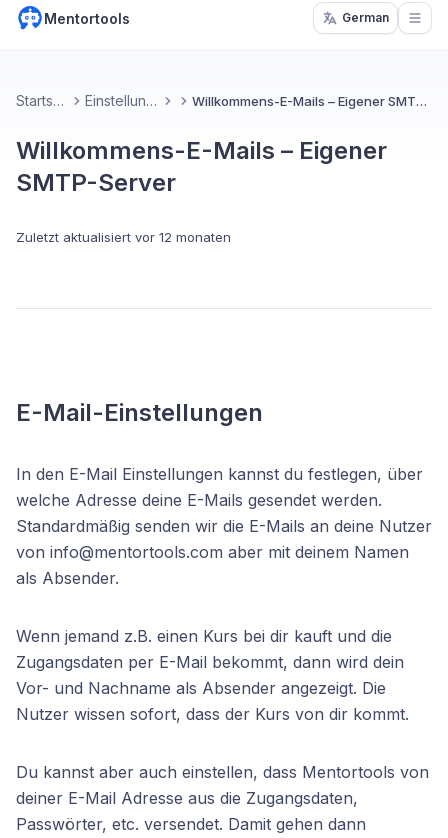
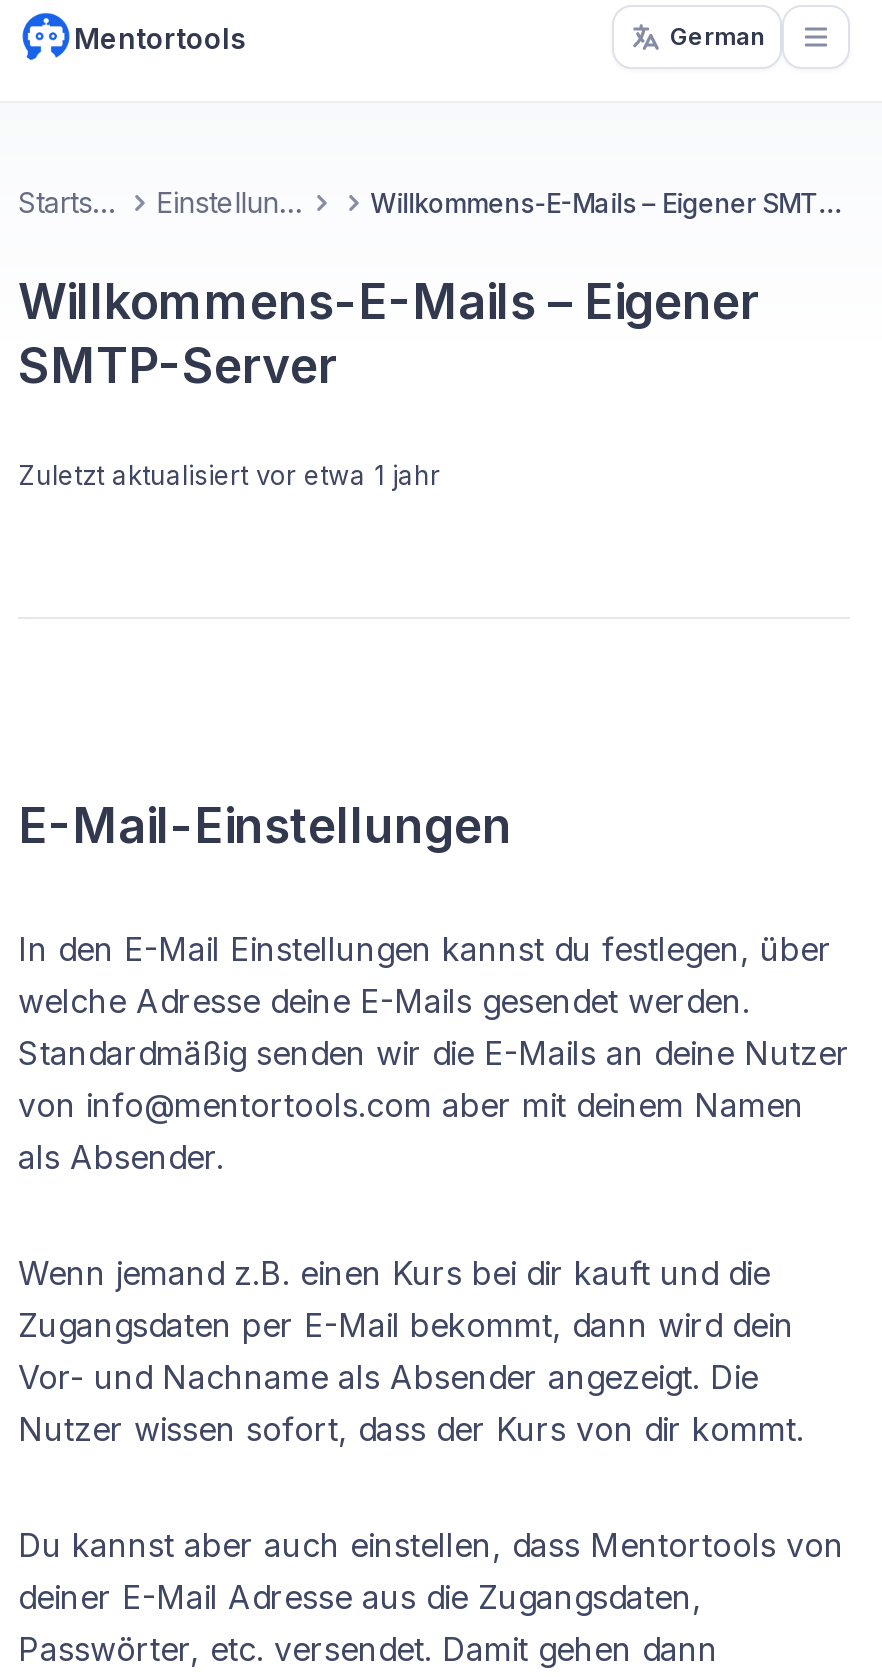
- Zuletzt aktualisiert vor 12 monaten
+ Zuletzt aktualisiert vor etwa 1 jahr
